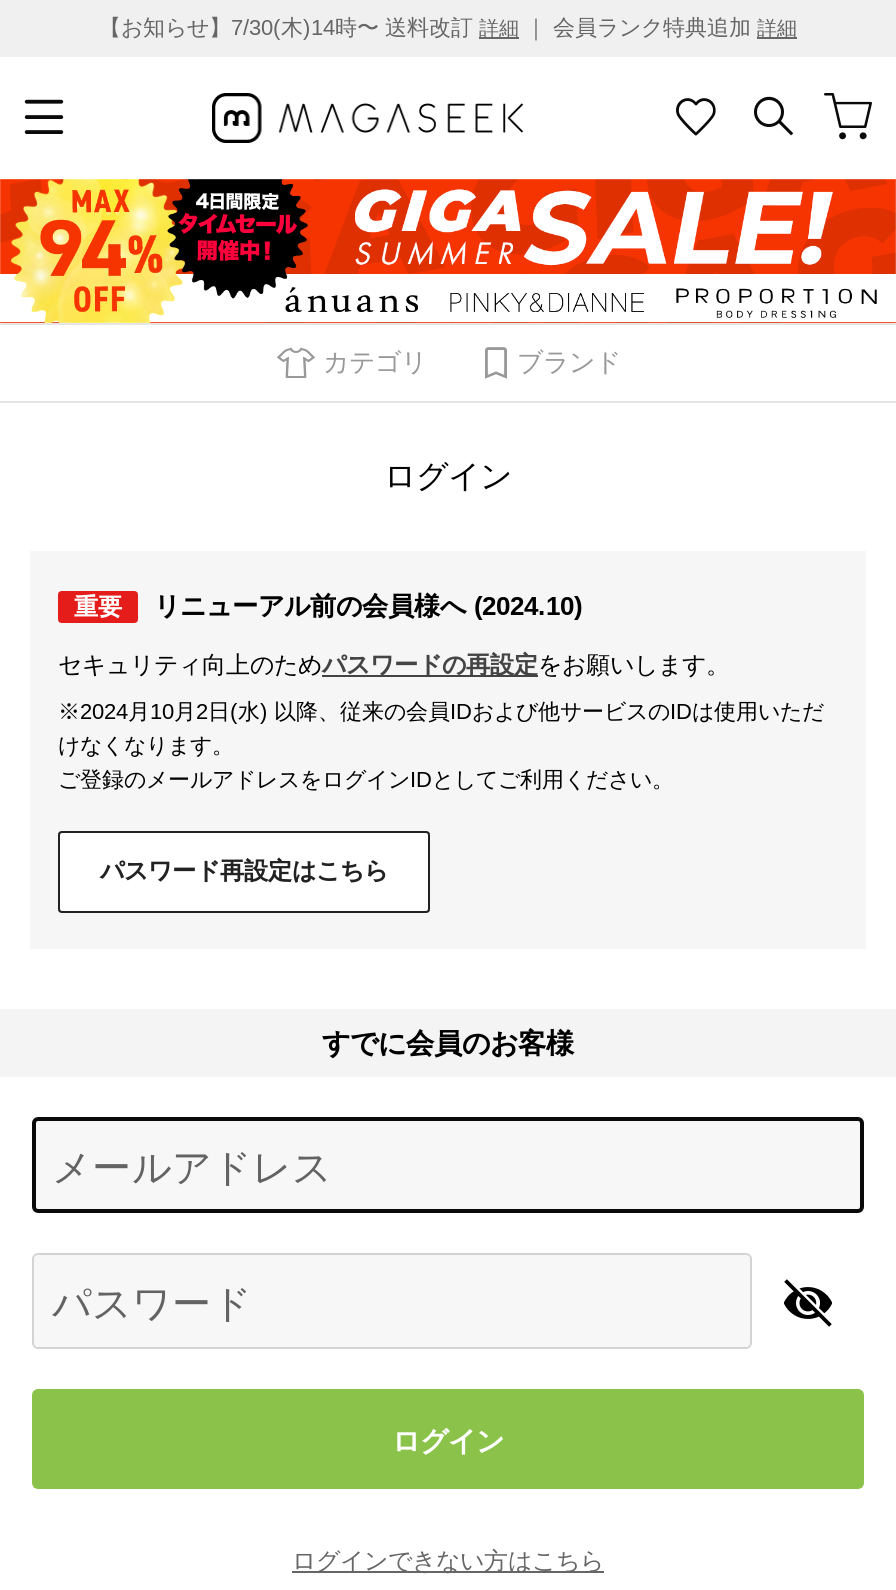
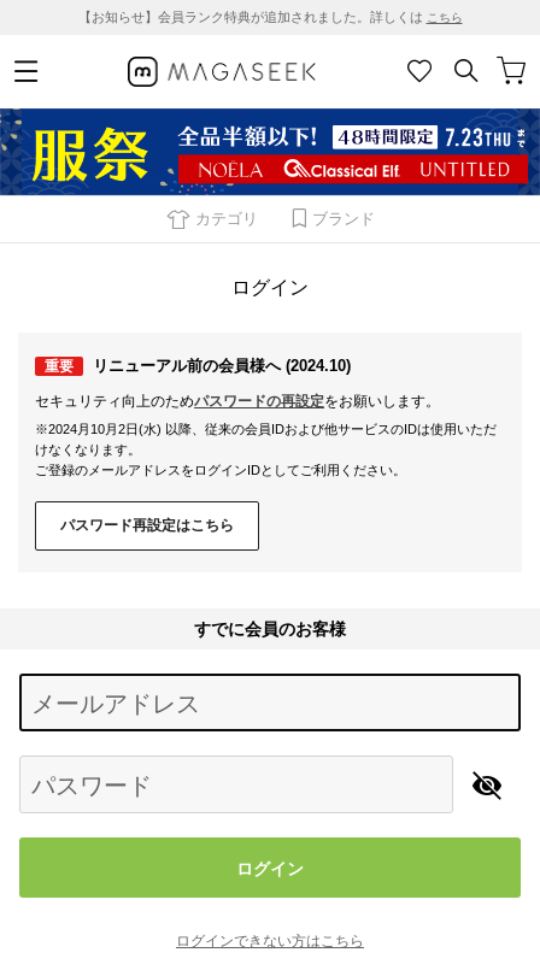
- 【お知らせ】7/30(木)14時〜 送料改訂詳細｜ 会員ランク特典追加詳細
+ 【お知らせ】会員ランク特典が追加されました。詳しくはこちら

- [image]
+ [image]
